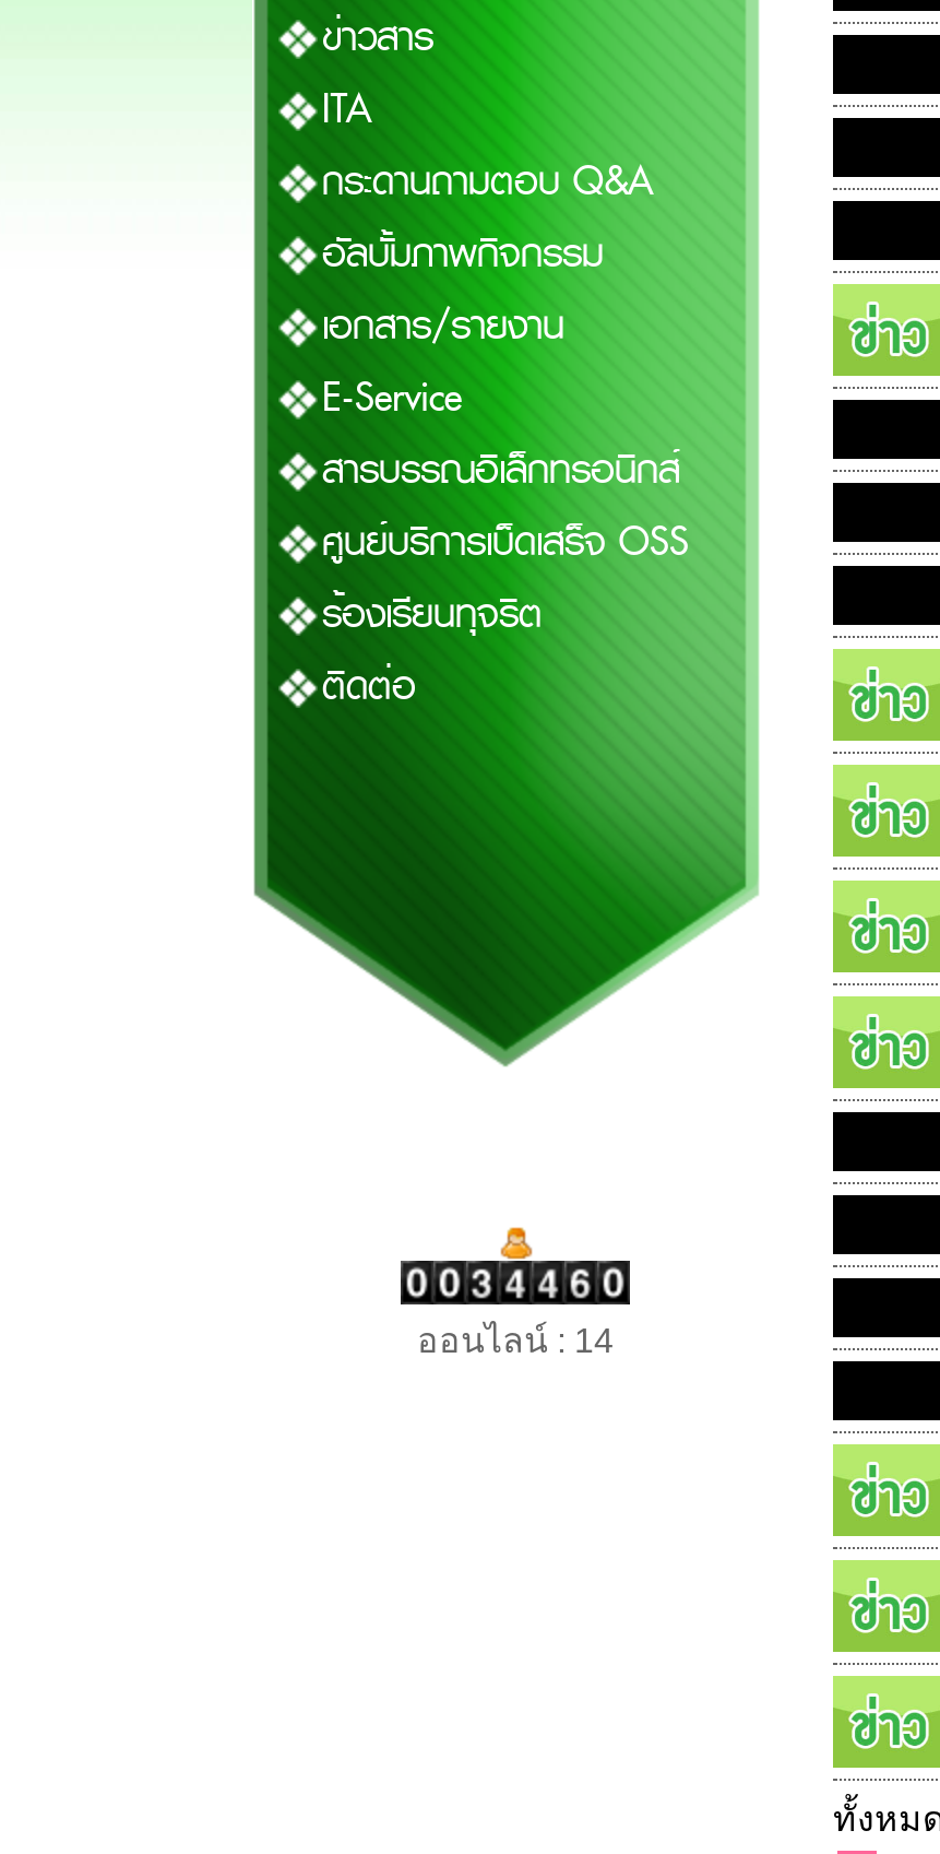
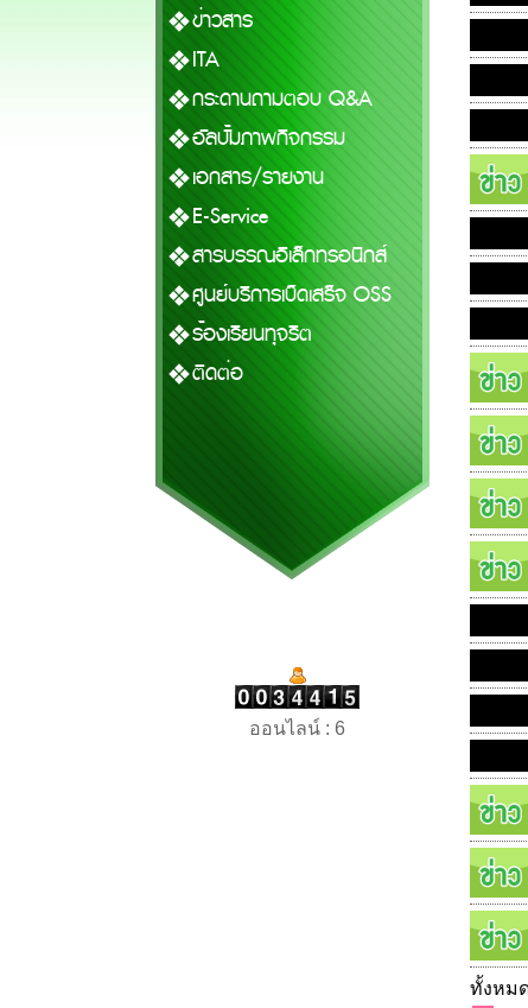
- ออนไลน์ : 14
+ ออนไลน์ : 6
